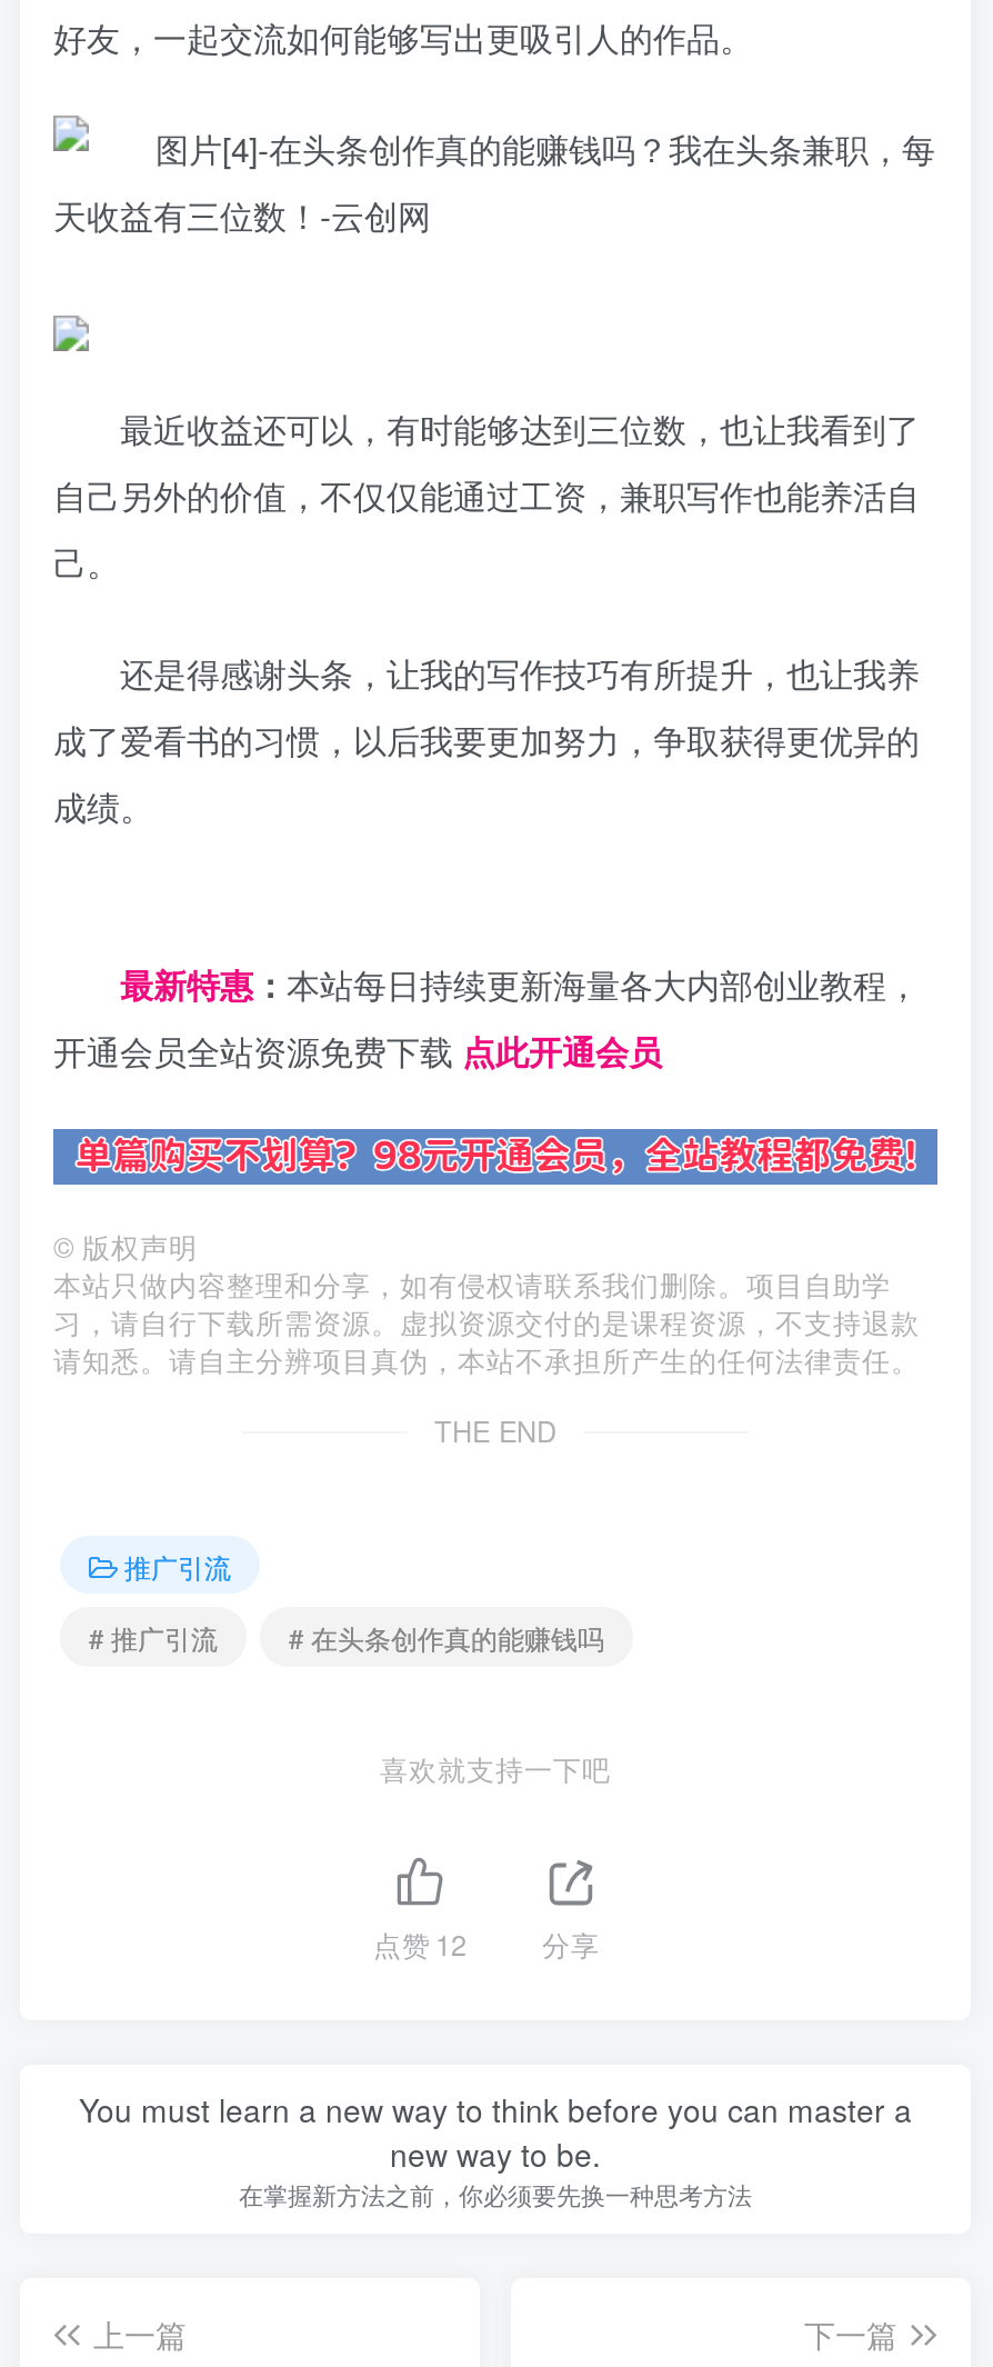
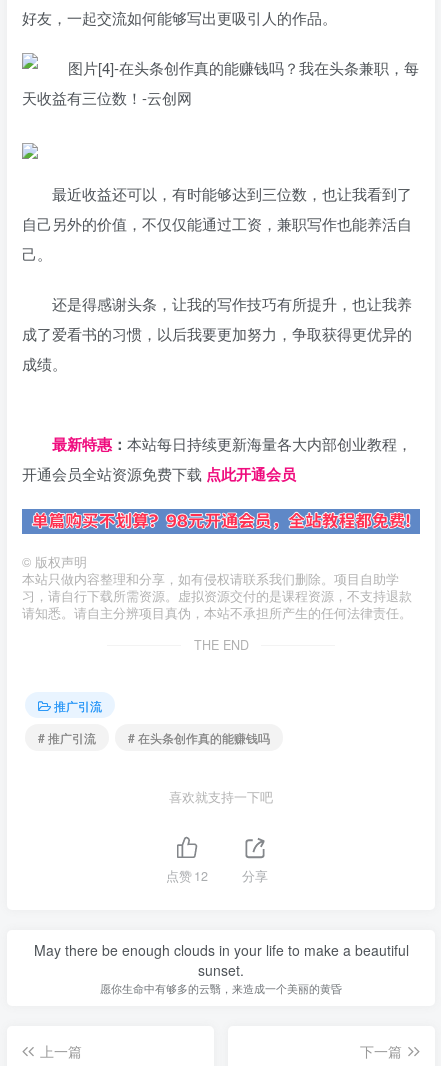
- You must learn a new way to think before you can master a
- new way to be.
- 在掌握新方法之前，你必须要先换一种思考方法
+ May there be enough clouds in your life to make a beautiful
+ sunset.
+ 愿你生命中有够多的云翳，来造成一个美丽的黄昏
